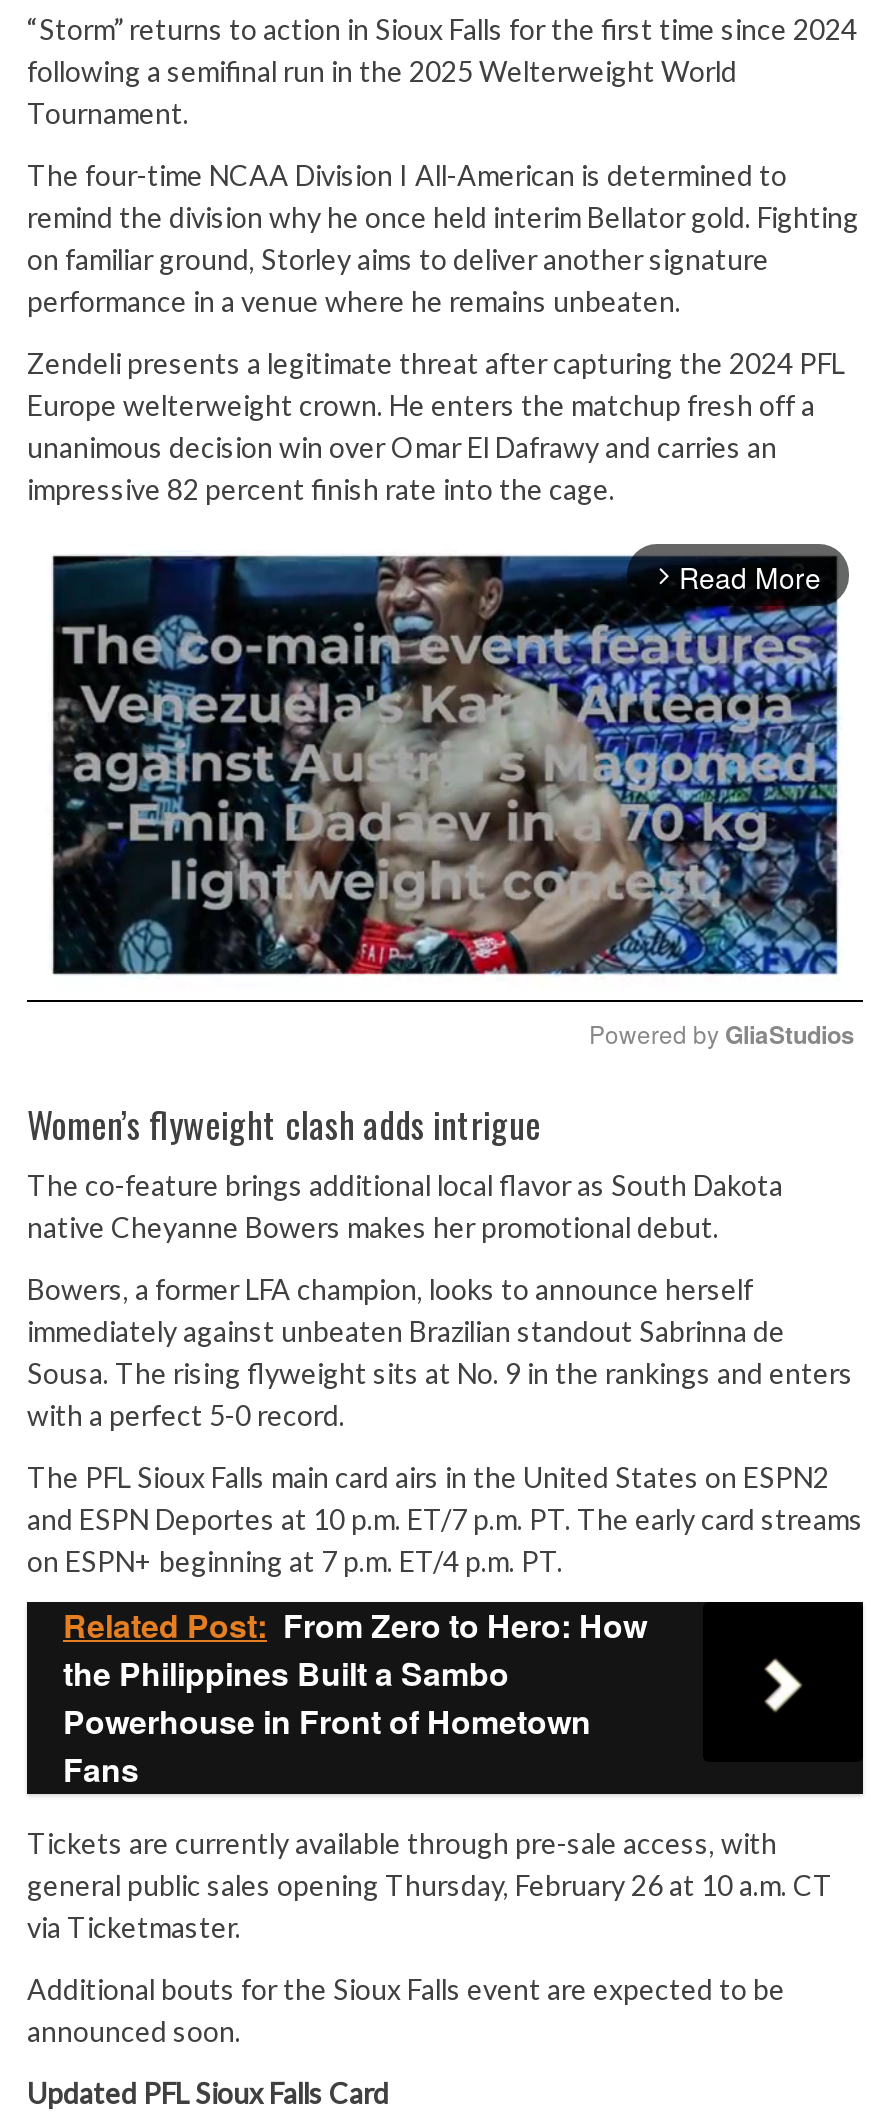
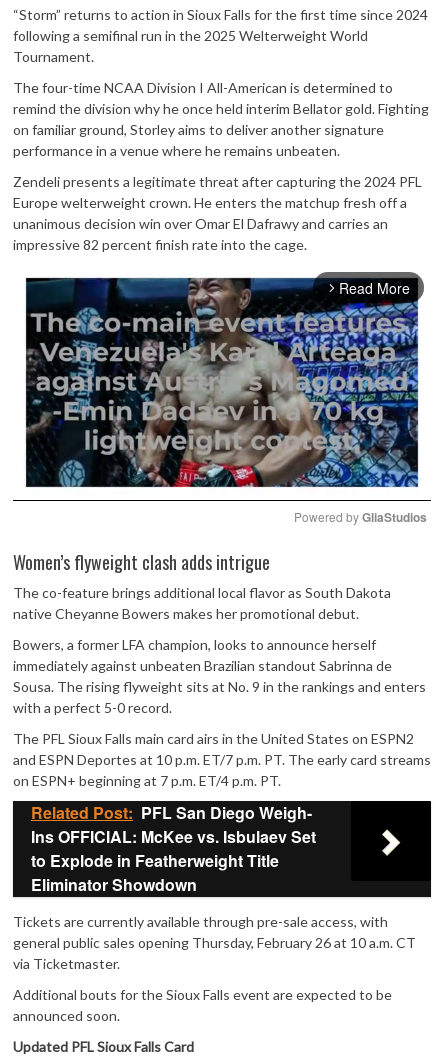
- Related Post: From Zero to Hero: How
- the Philippines Built a Sambo
- Powerhouse in Front of Hometown
- Fans
+ Related Post: PFL San Diego Weigh-
+ Ins OFFICIAL: McKee vs. Isbulaev Set
+ to Explode in Featherweight Title
+ Eliminator Showdown
